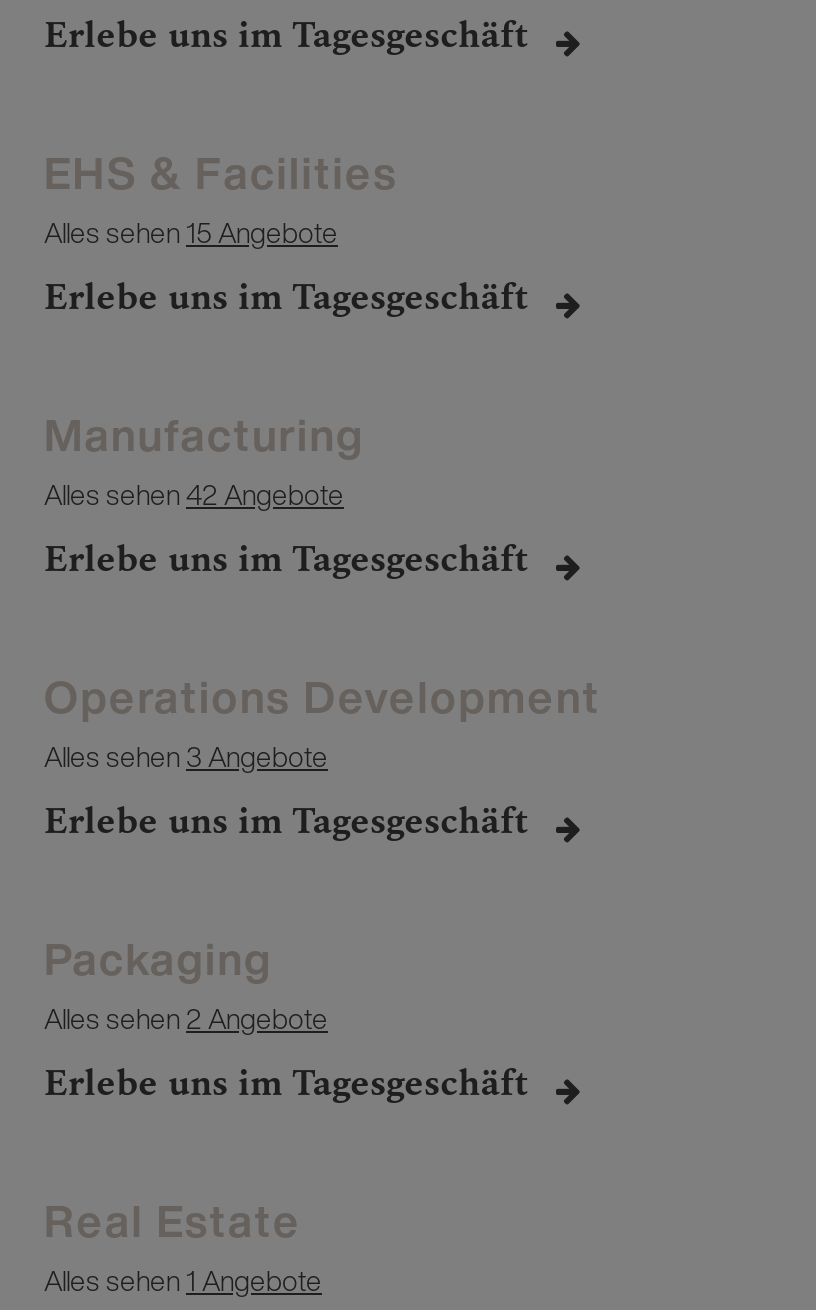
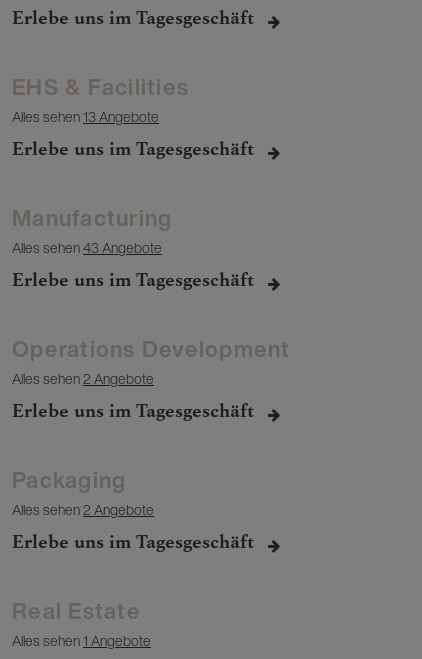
- Alles sehen 15 Angebote
+ Alles sehen 13 Angebote

- Alles sehen 42 Angebote
+ Alles sehen 43 Angebote

- Alles sehen 3 Angebote
+ Alles sehen 2 Angebote
